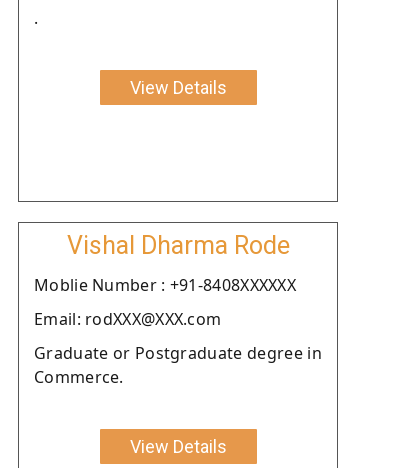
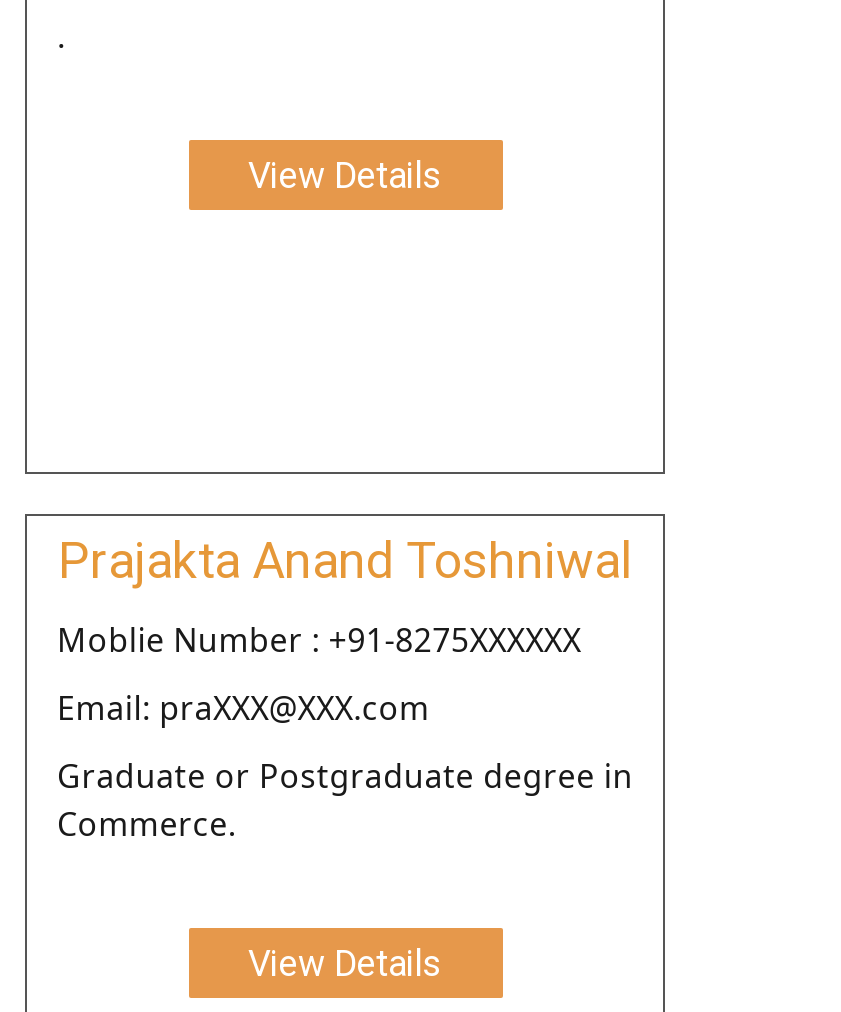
- Vishal Dharma Rode
+ Prajakta Anand Toshniwal

- Moblie Number : +91-8408XXXXXX
+ Moblie Number : +91-8275XXXXXX

- Email: rodXXX@XXX.com
+ Email: praXXX@XXX.com
